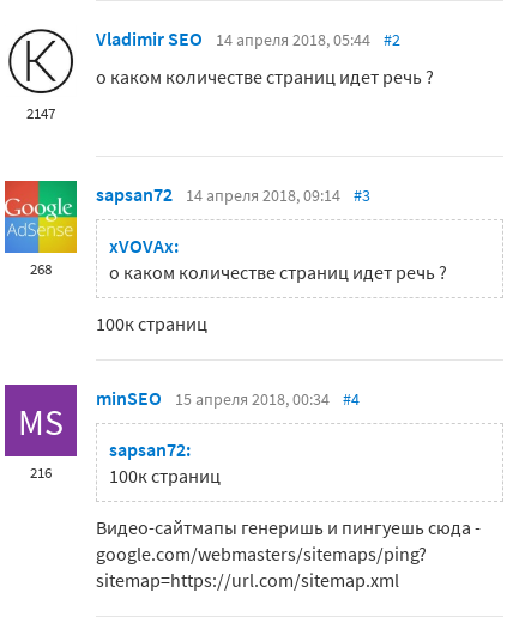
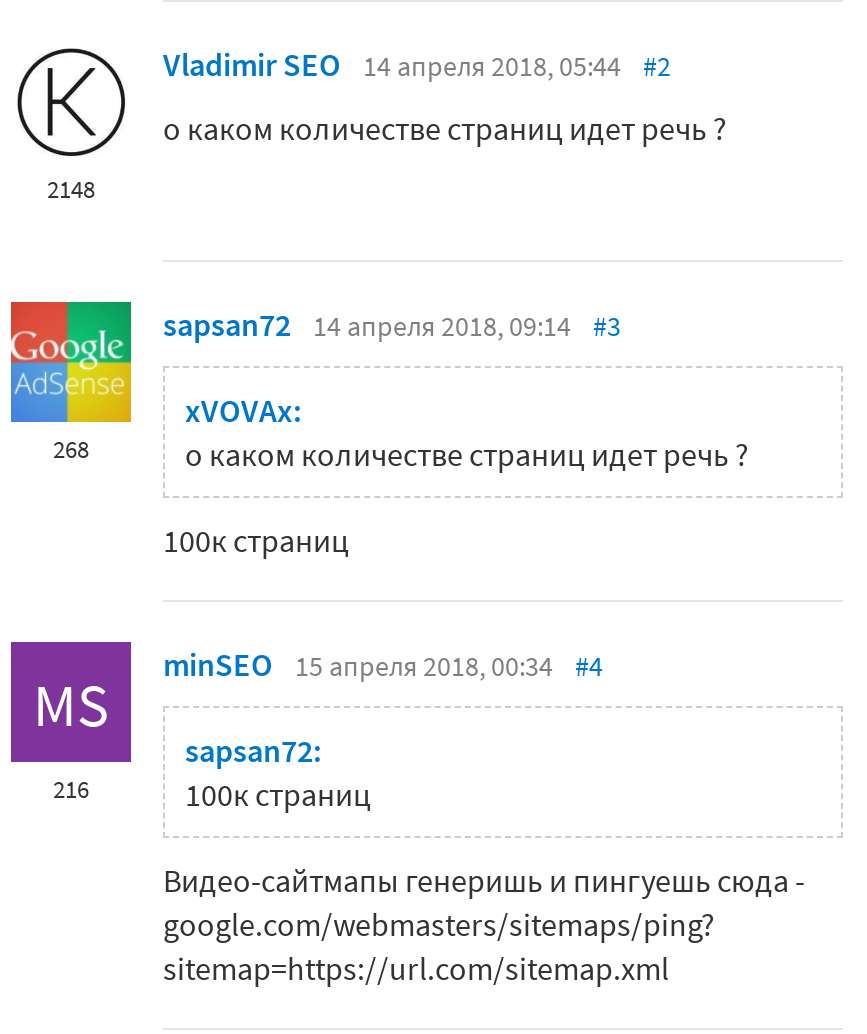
- 2147
+ 2148
